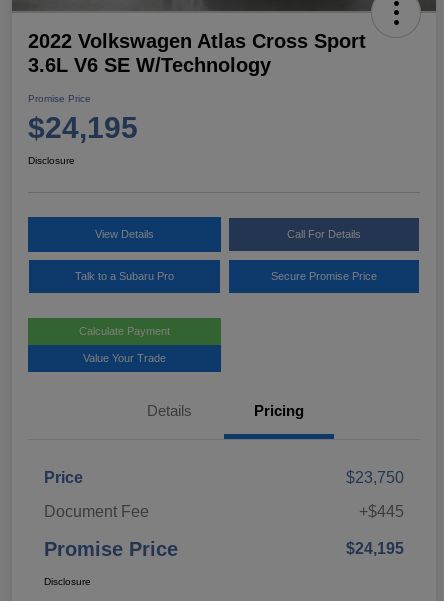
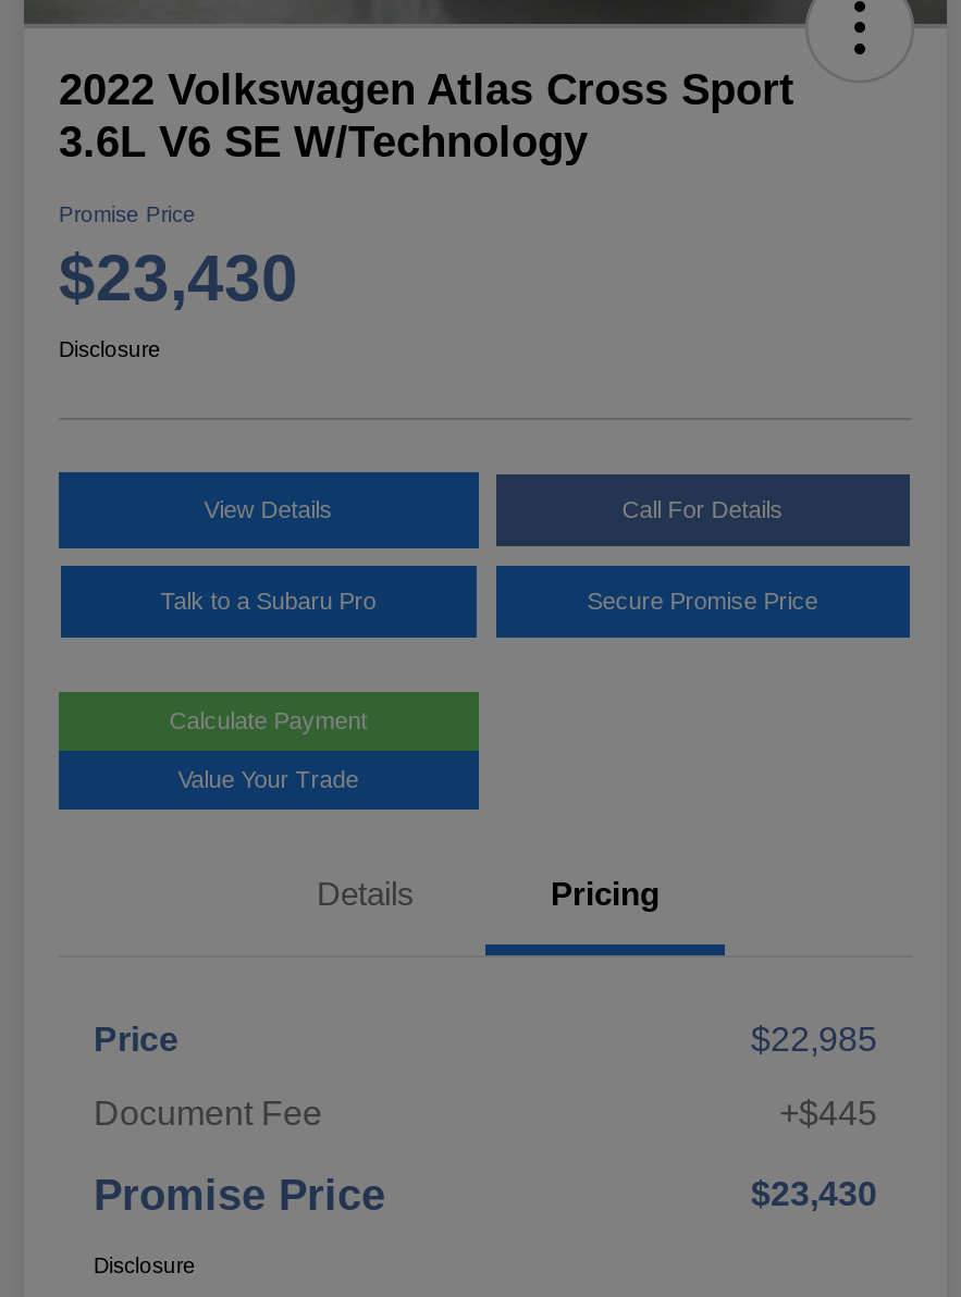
- $24,195
+ $23,430

- $23,750
+ $22,985

- $24,195
+ $23,430
